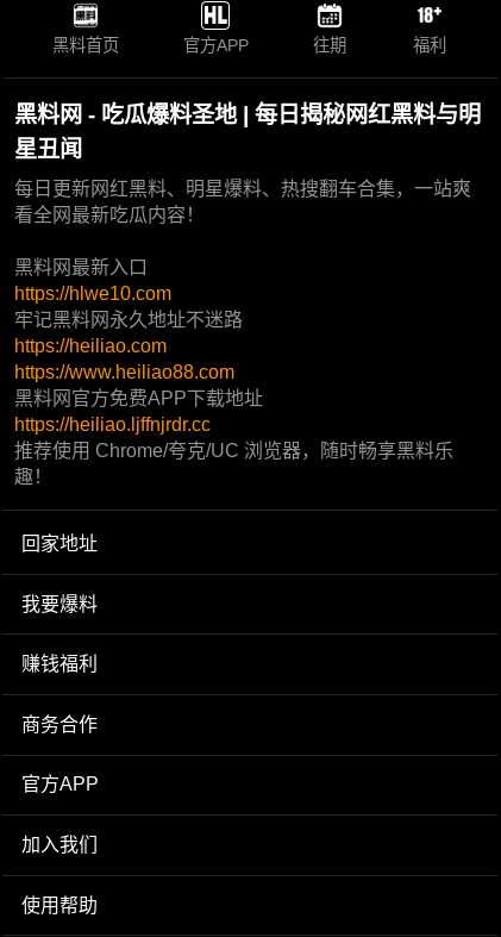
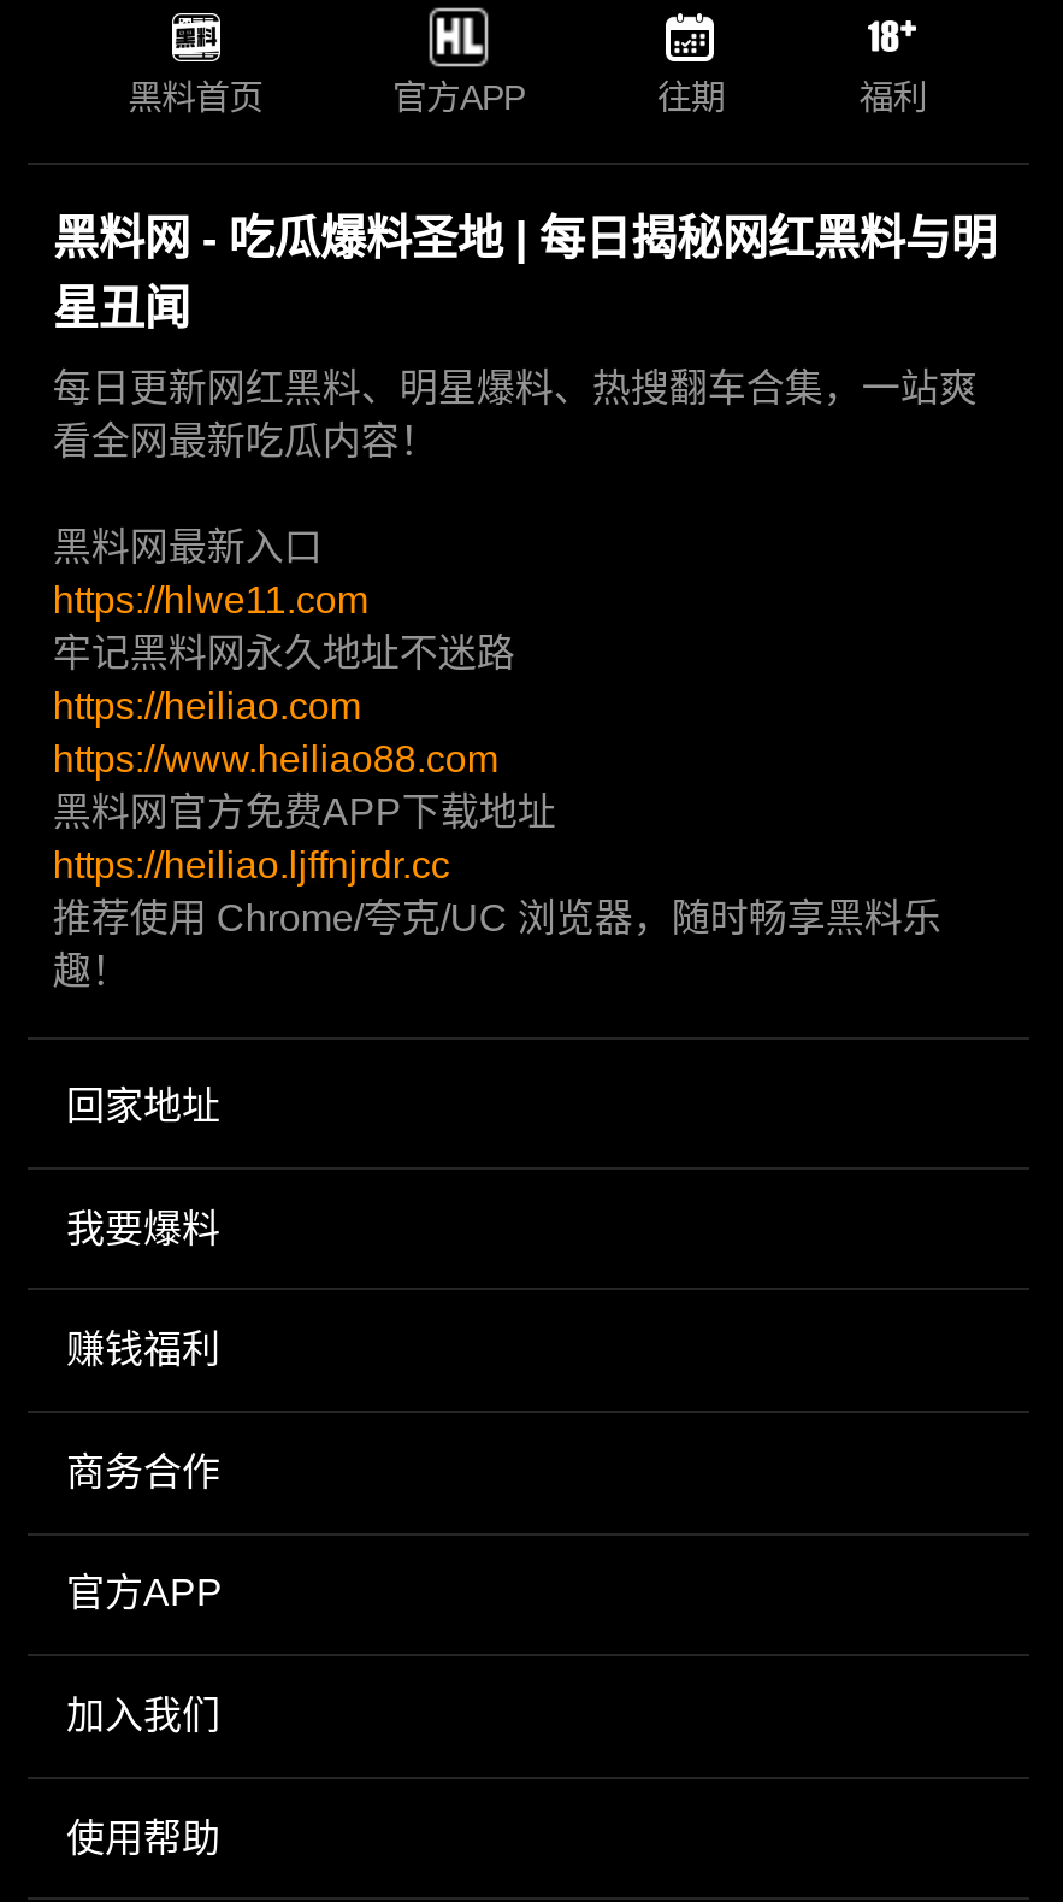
- https://hlwe10.com
+ https://hlwe11.com
